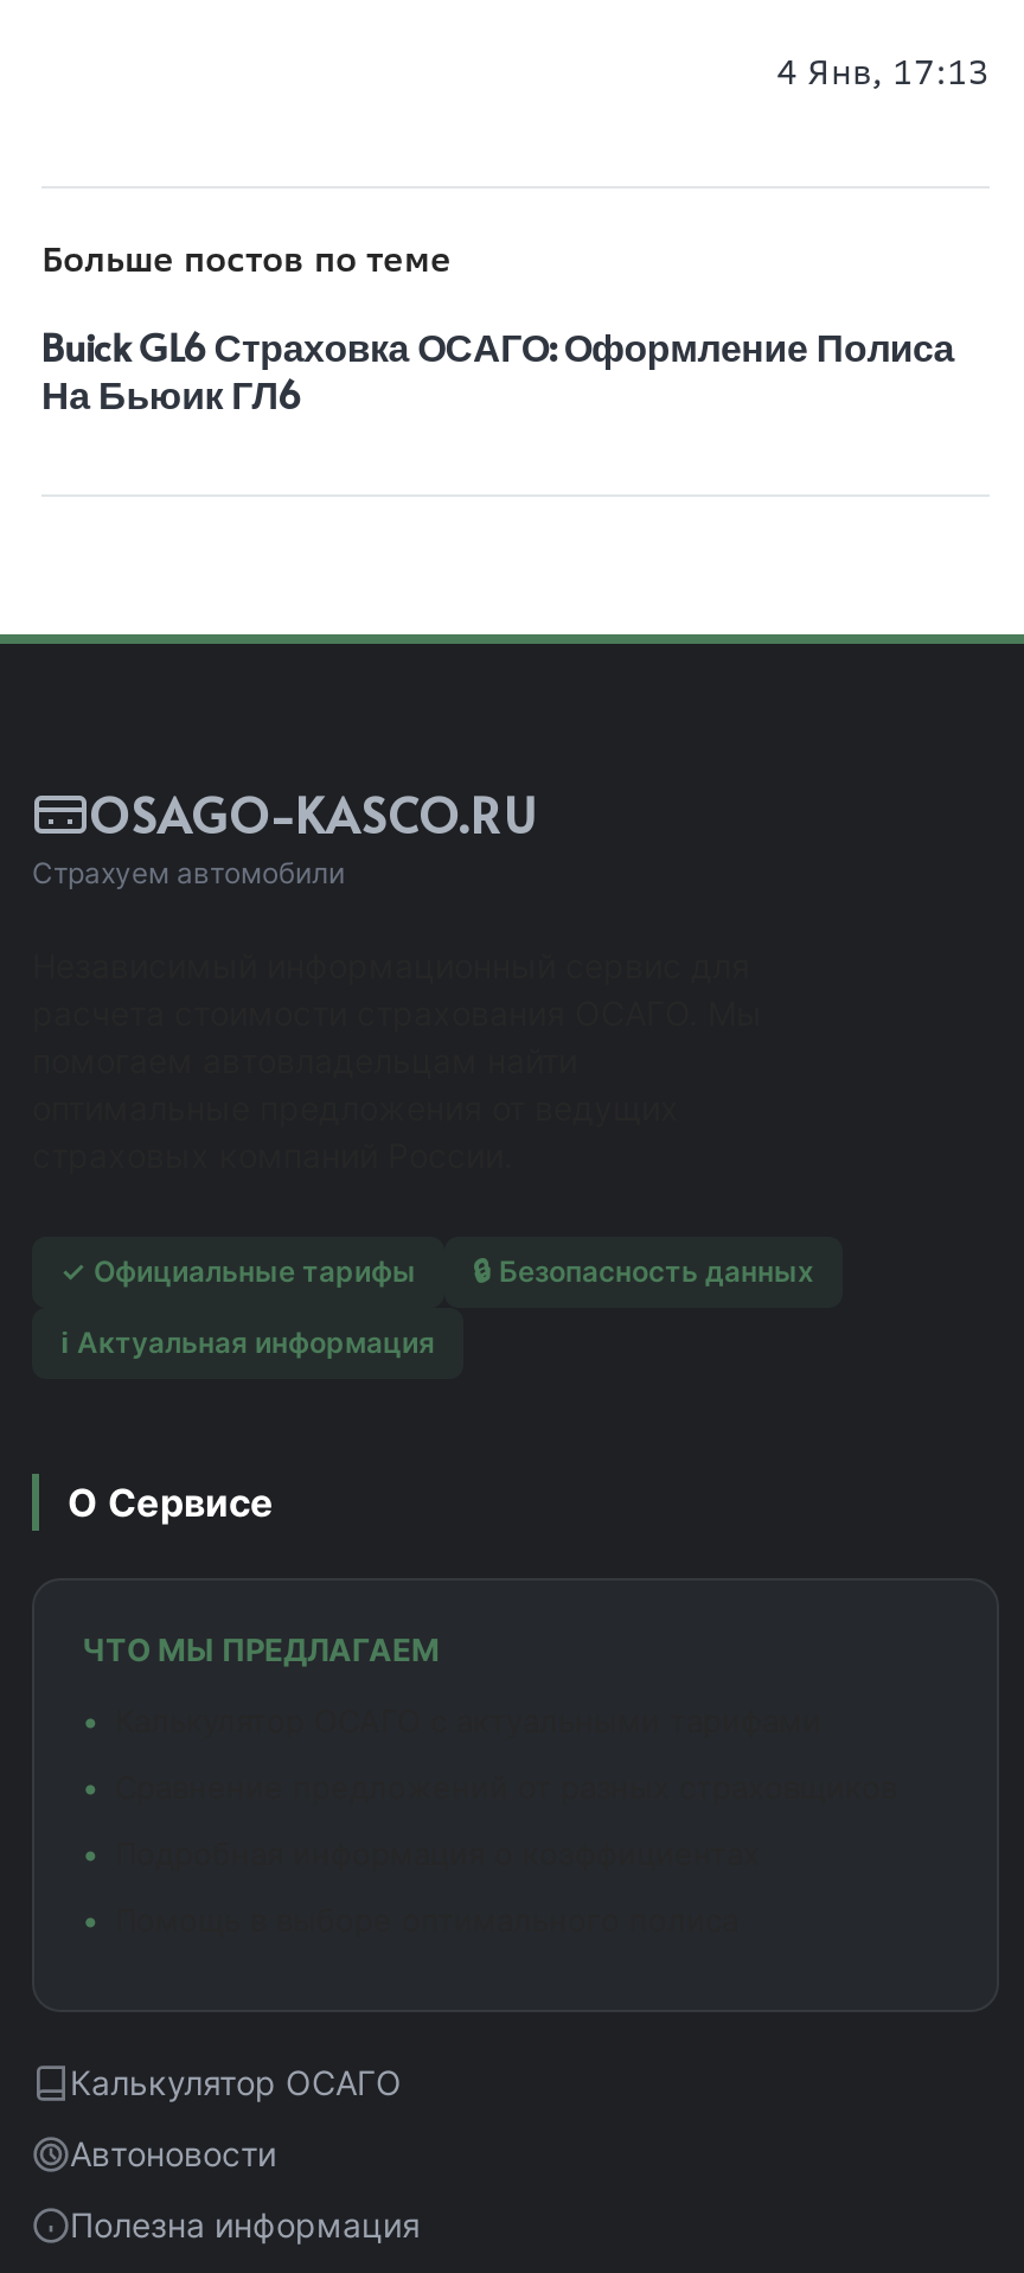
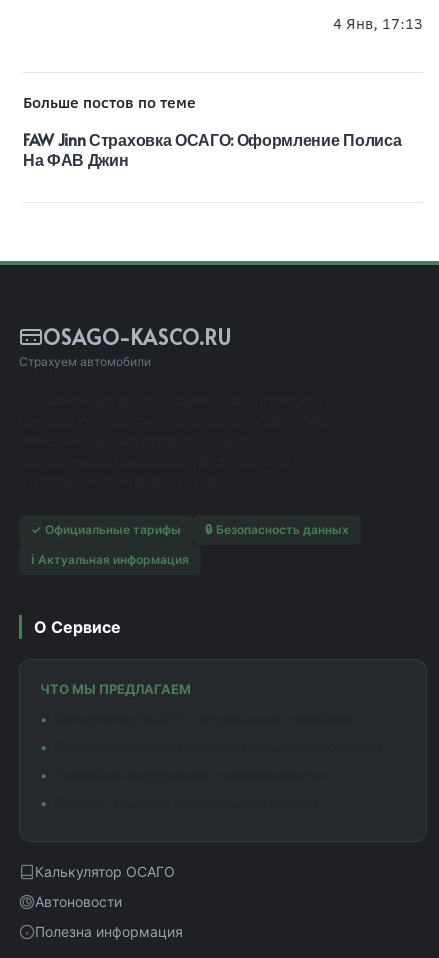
- Buick GL6 Страховка ОСАГО: Оформление Полиса
+ FAW Jinn Страховка ОСАГО: Оформление Полиса

- На Бьюик ГЛ6
+ На ФАВ Джин
